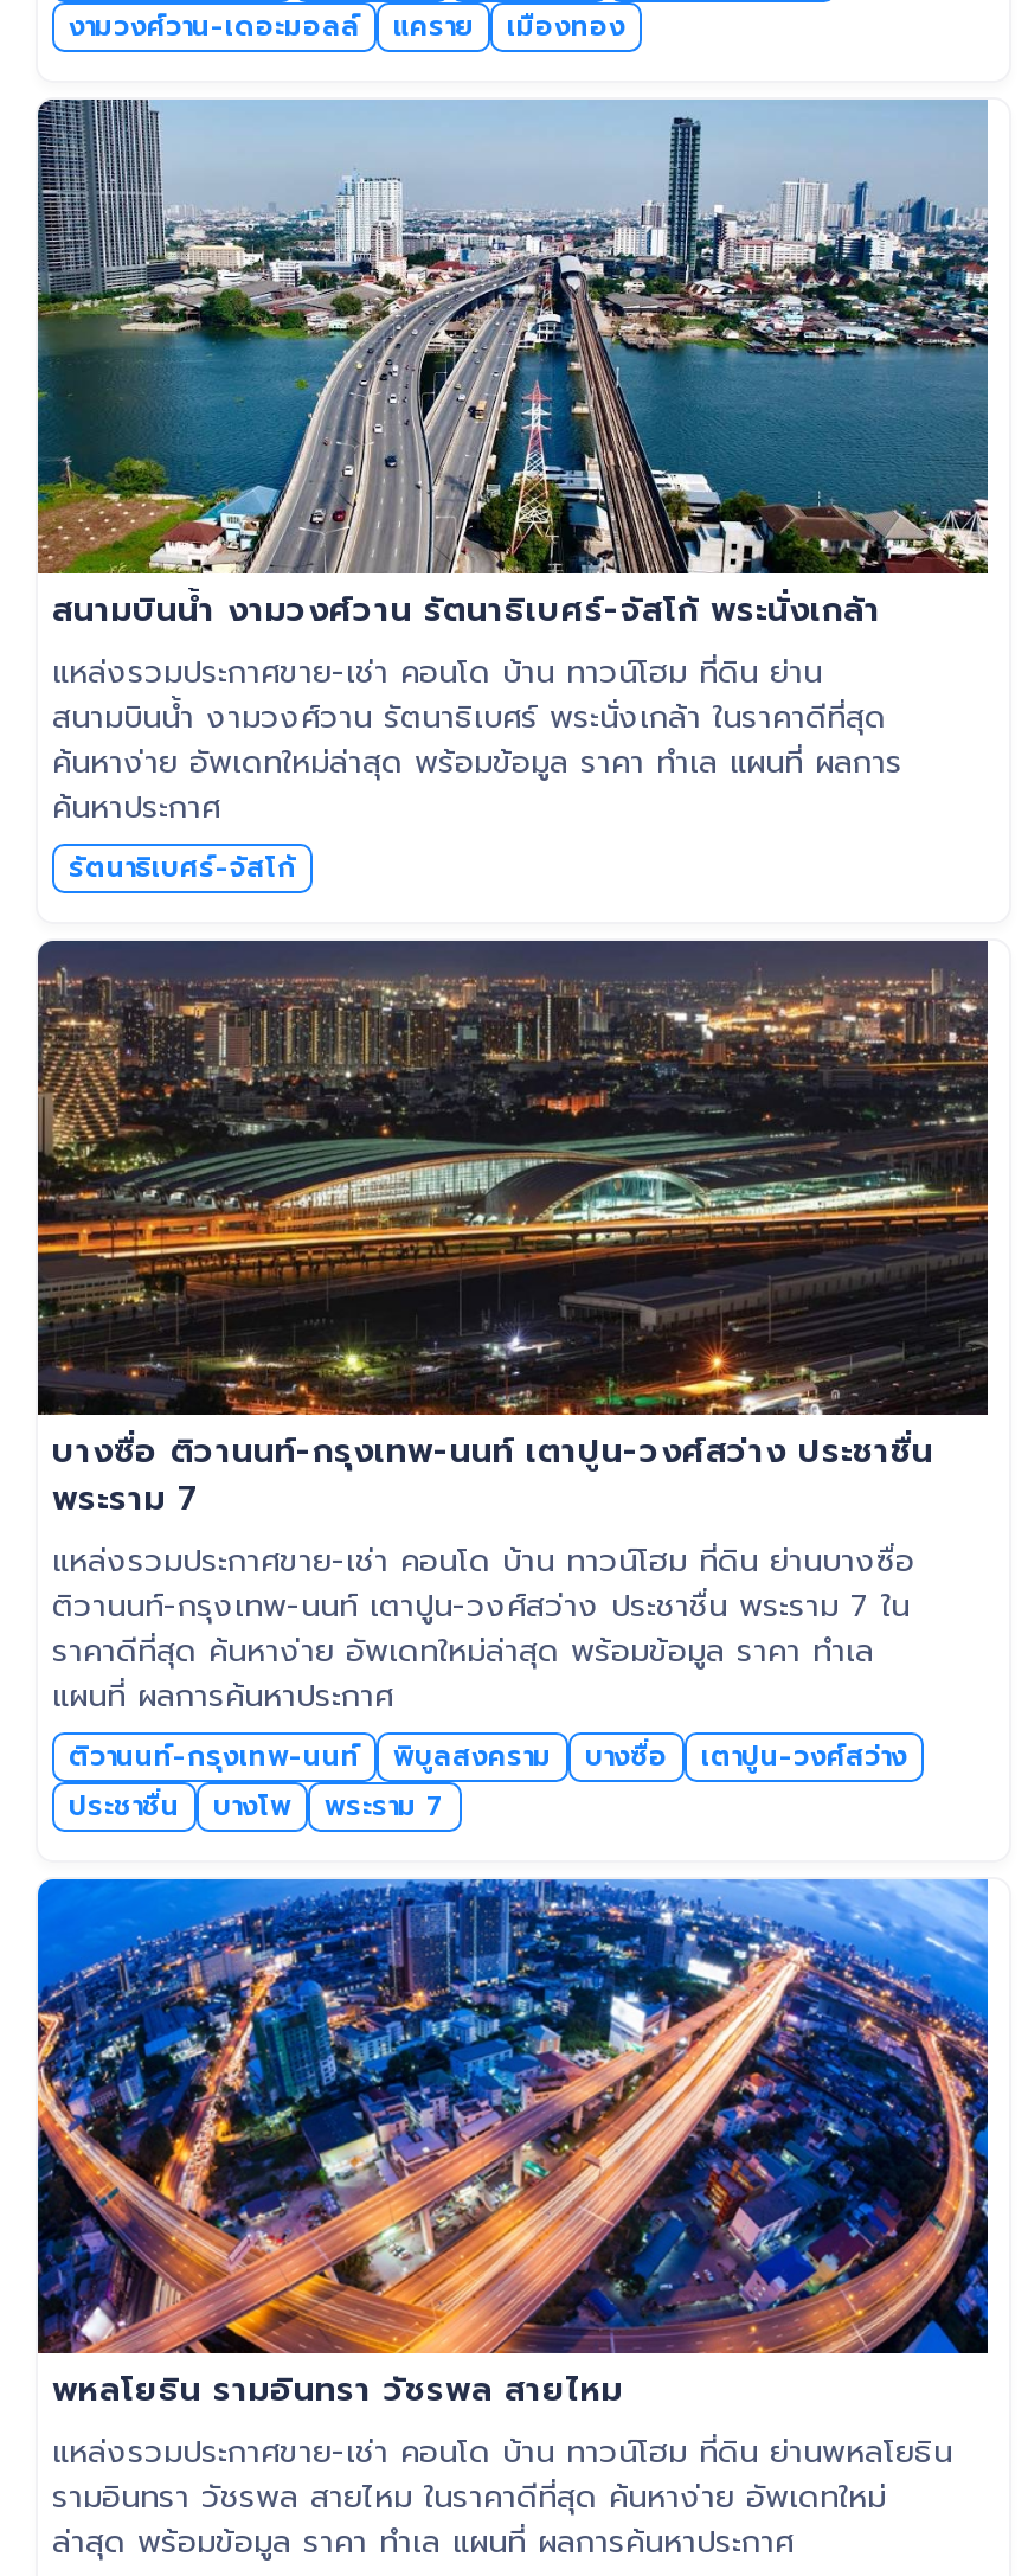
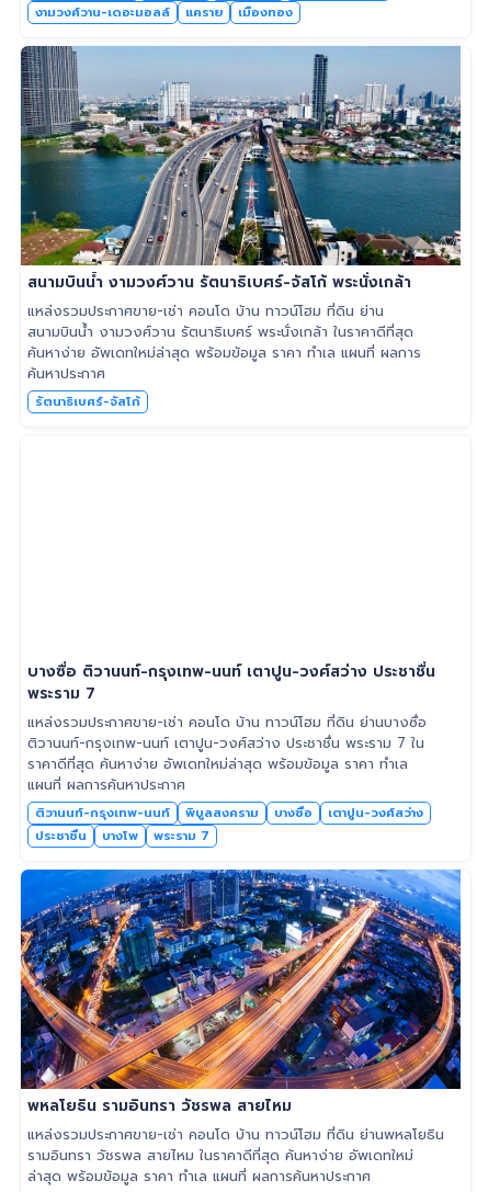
- [image]
